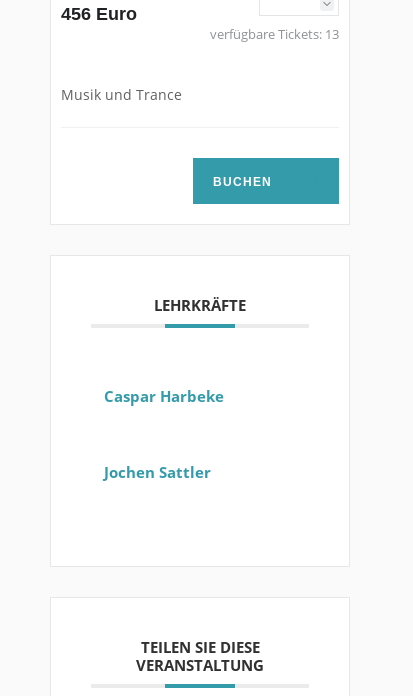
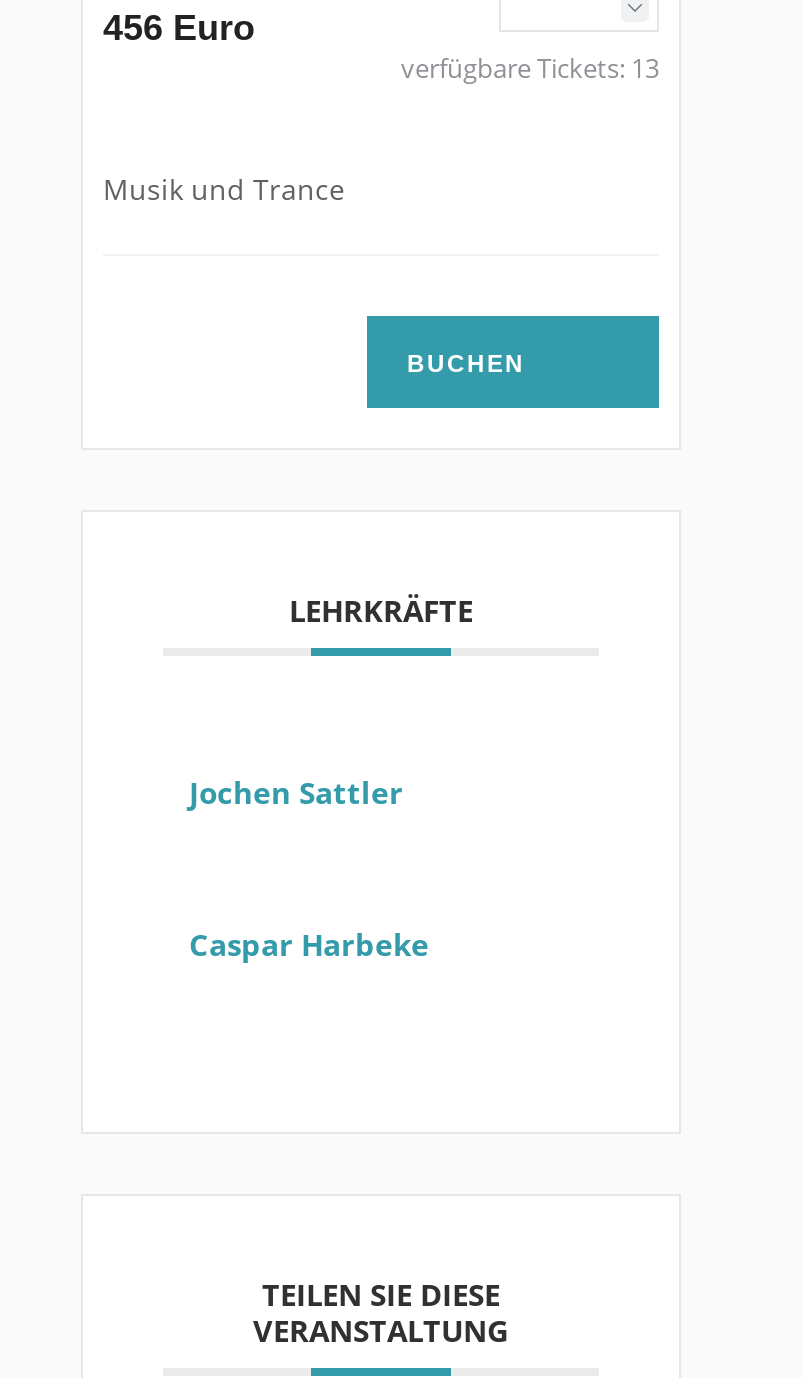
moved down: Caspar Harbeke

moved up: Jochen Sattler
